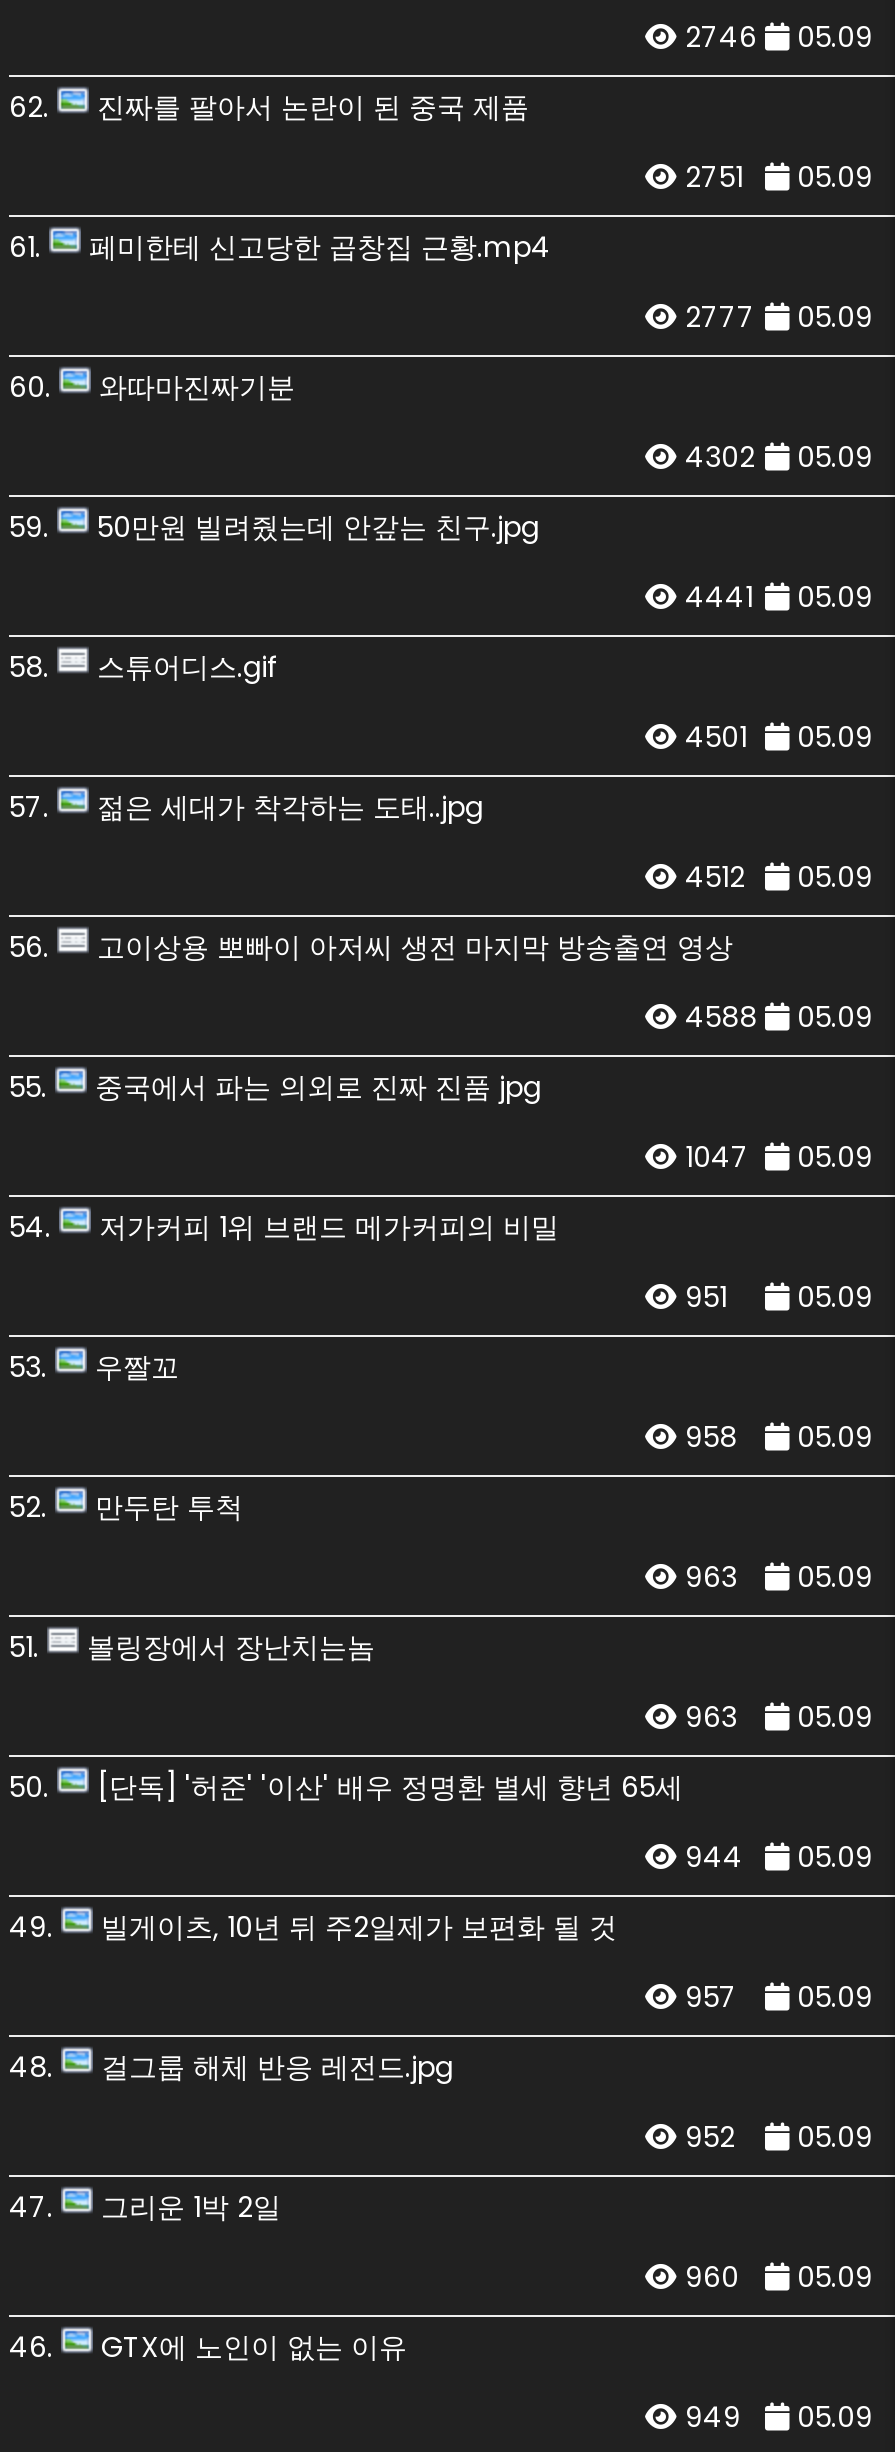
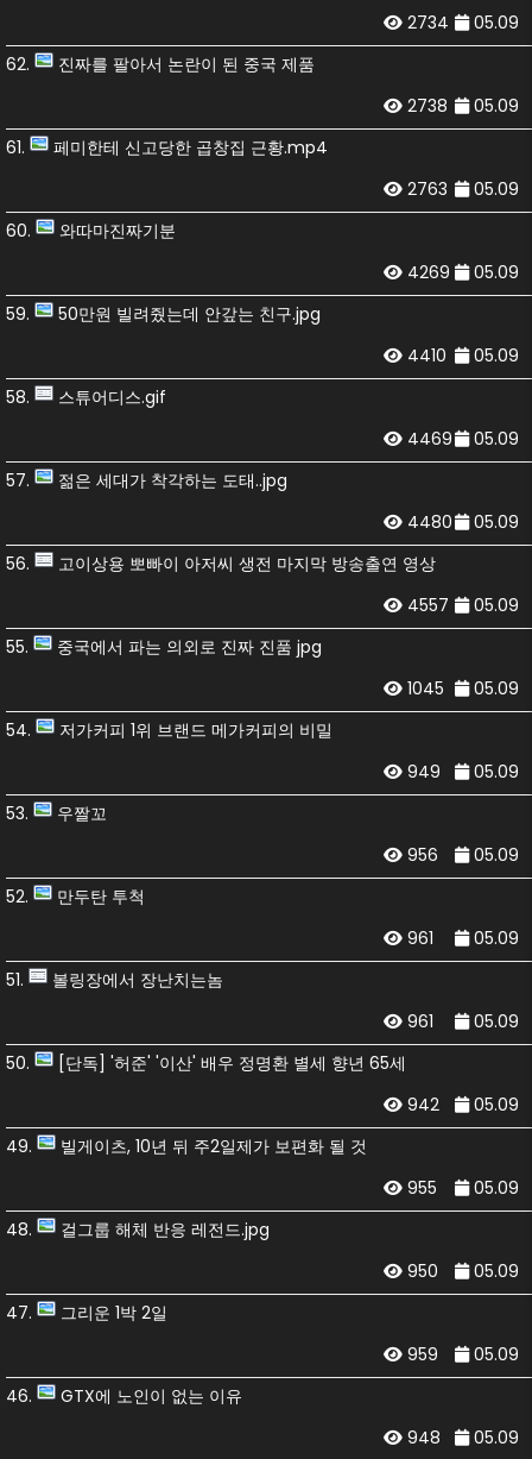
- 2746 05.09
+ 2734 05.09

- 2751 05.09
+ 2738 05.09

- 2777 05.09
+ 2763 05.09

- 4302 05.09
+ 4269 05.09

- 4441 05.09
+ 4410 05.09

- 4501 05.09
+ 4469 05.09

- 4512 05.09
+ 4480 05.09

- 4588 05.09
+ 4557 05.09

- 1047 05.09
+ 1045 05.09

- 951 05.09
+ 949 05.09

- 958 05.09
+ 956 05.09

- 963 05.09
+ 961 05.09

- 963 05.09
+ 961 05.09

- 944 05.09
+ 942 05.09

- 957 05.09
+ 955 05.09

- 952 05.09
+ 950 05.09

- 960 05.09
+ 959 05.09

- 949 05.09
+ 948 05.09
